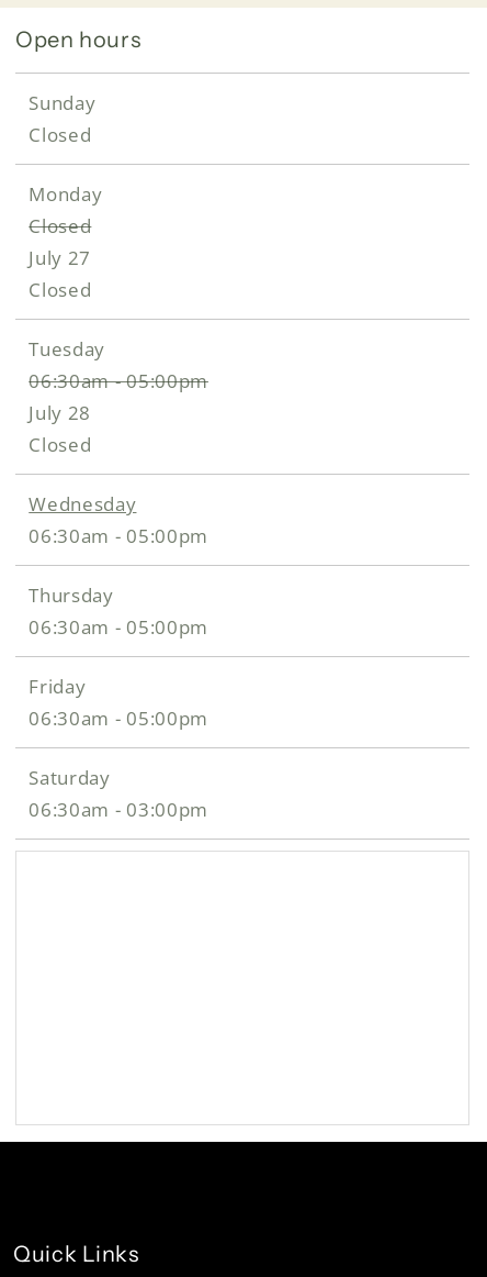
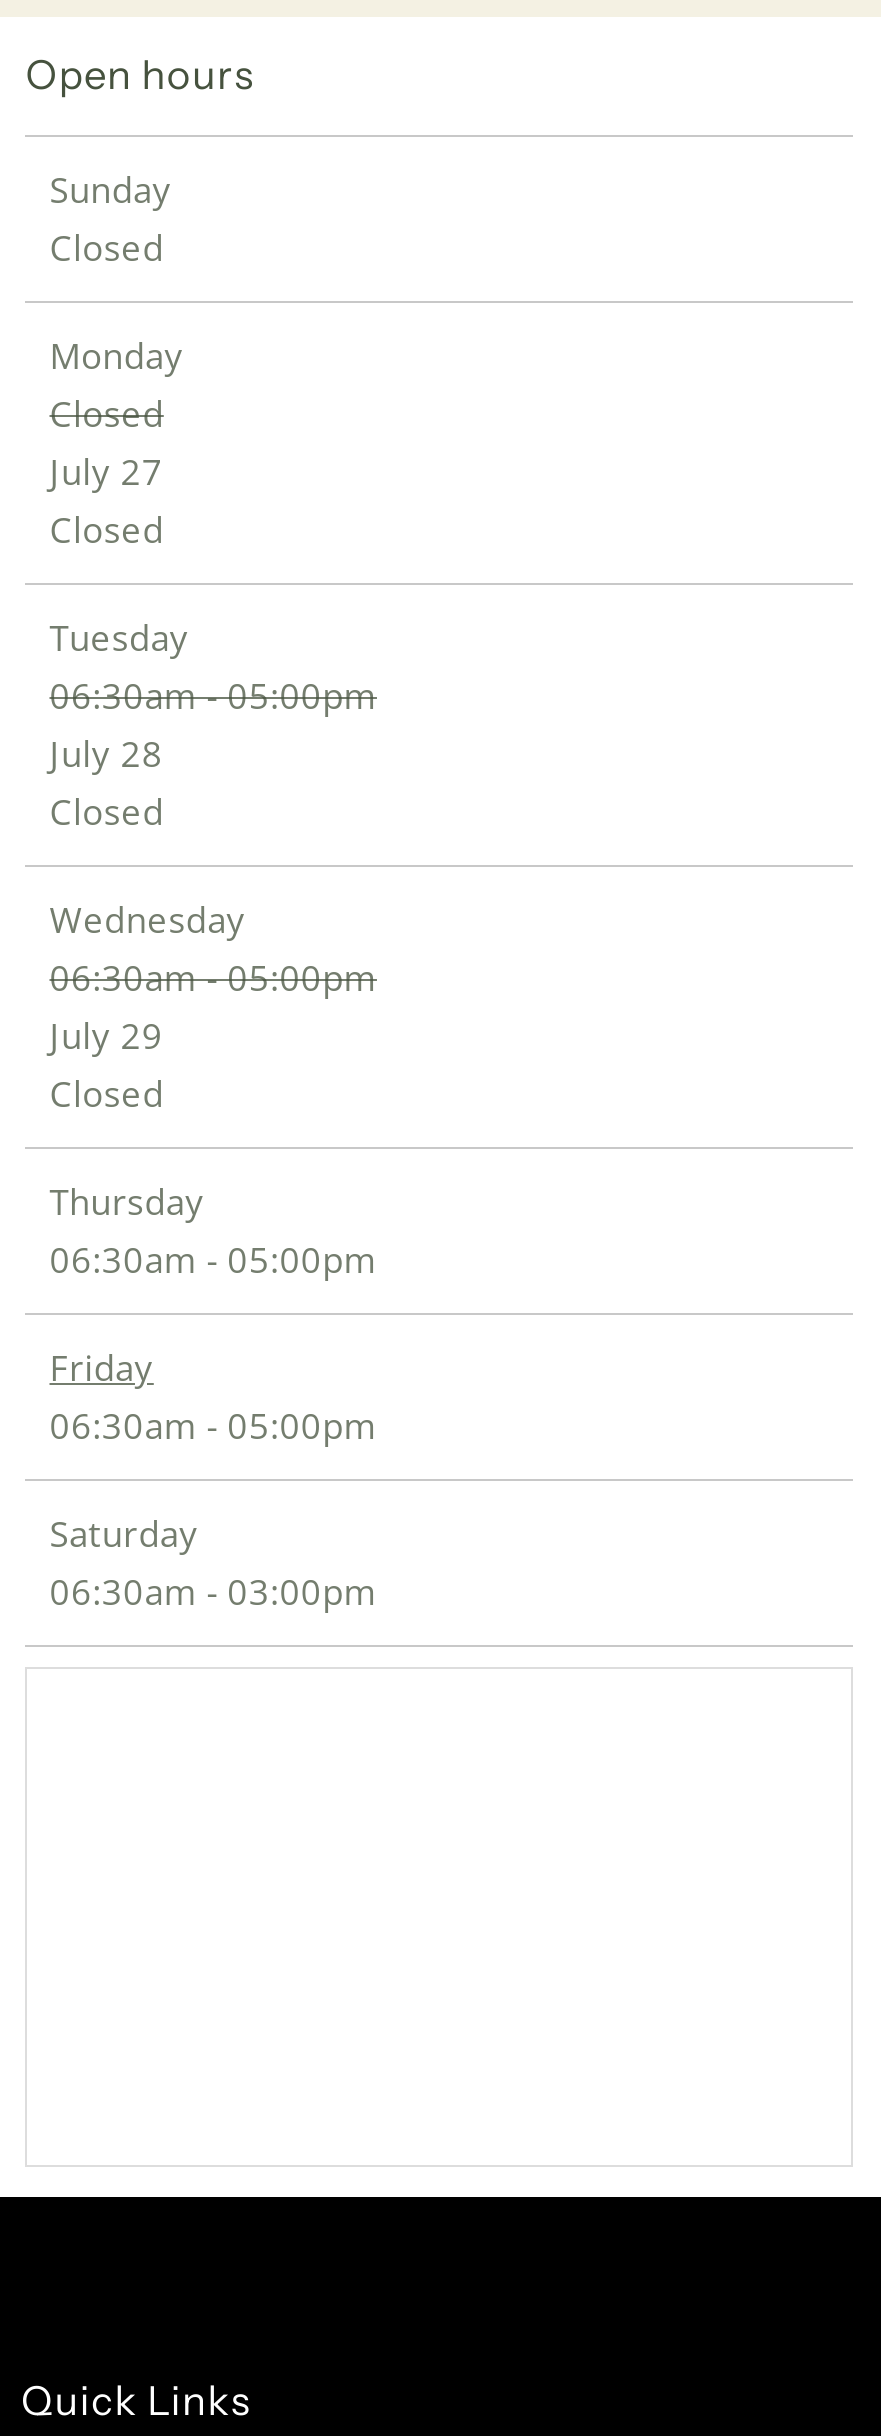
+ July 29
+ Closed
